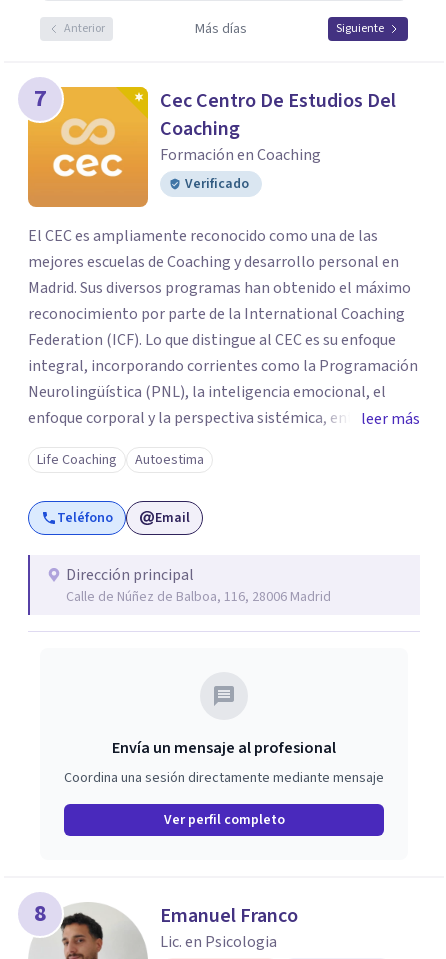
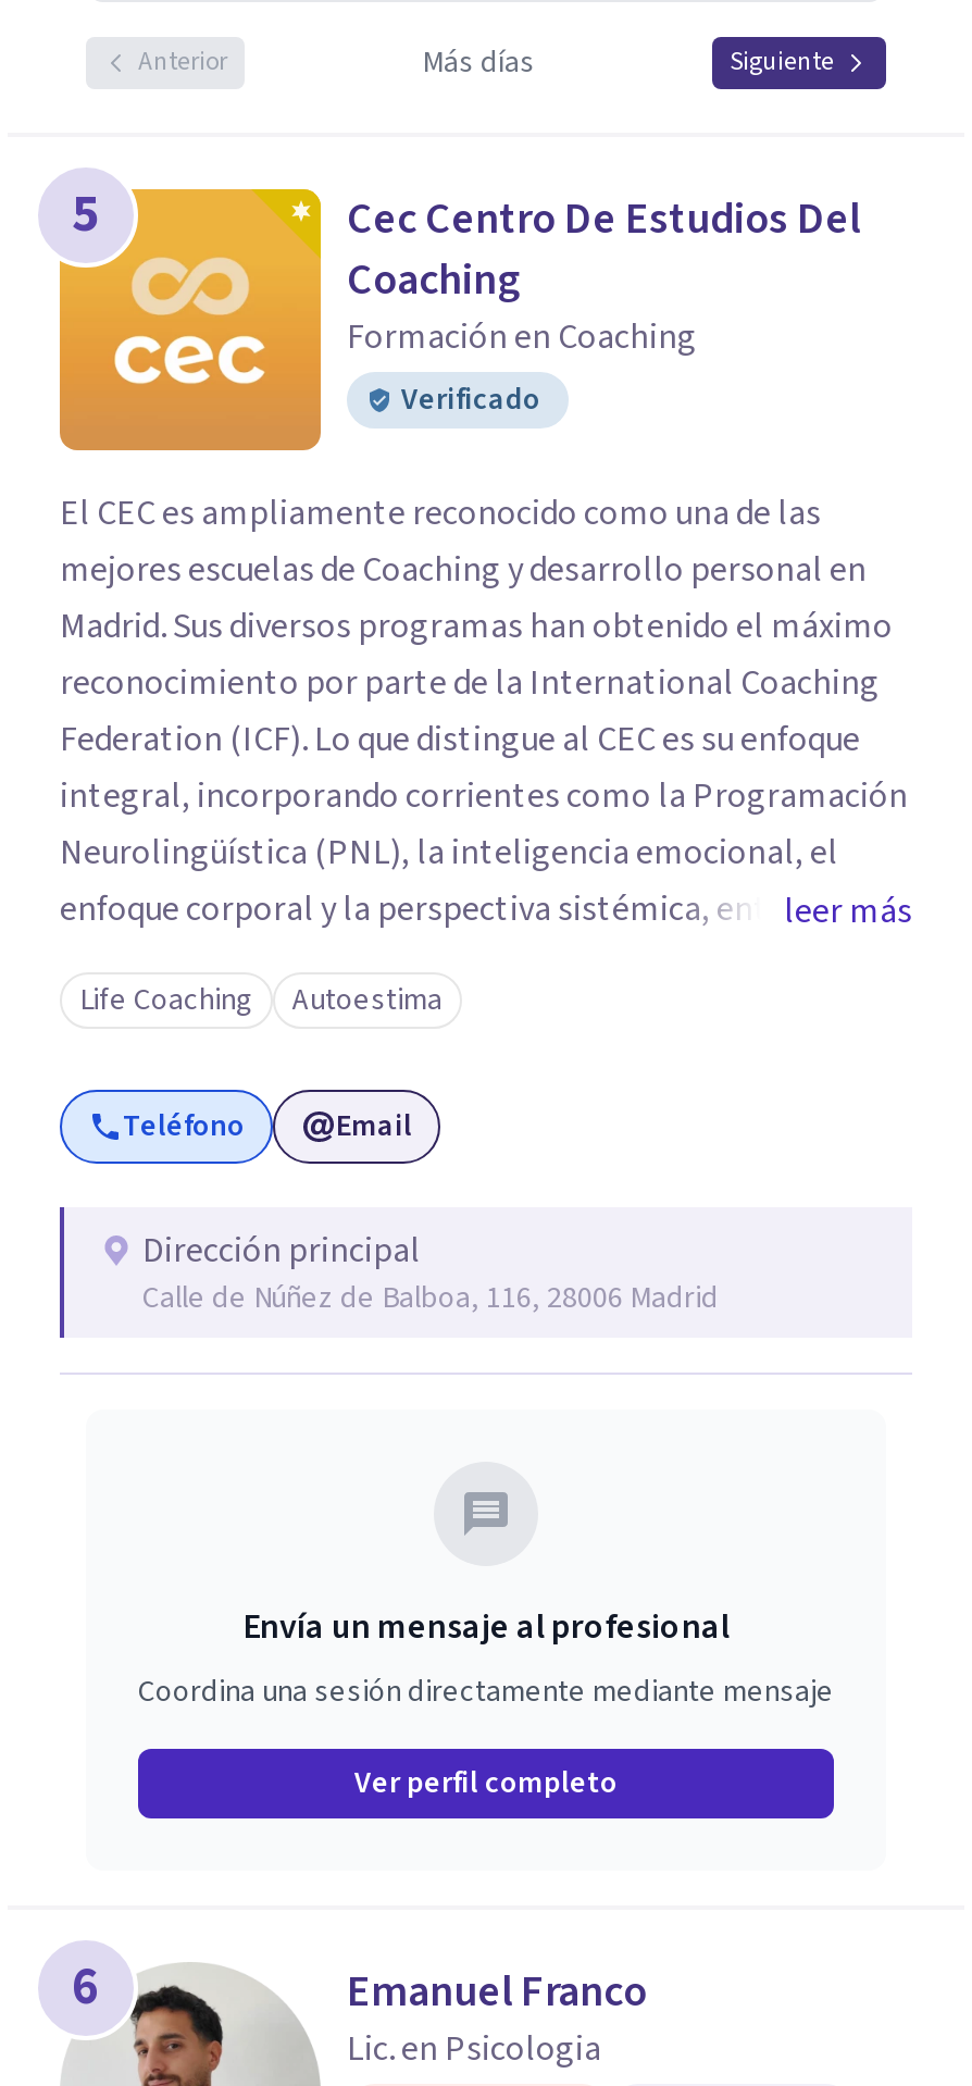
- 7
+ 5

- 8
+ 6
